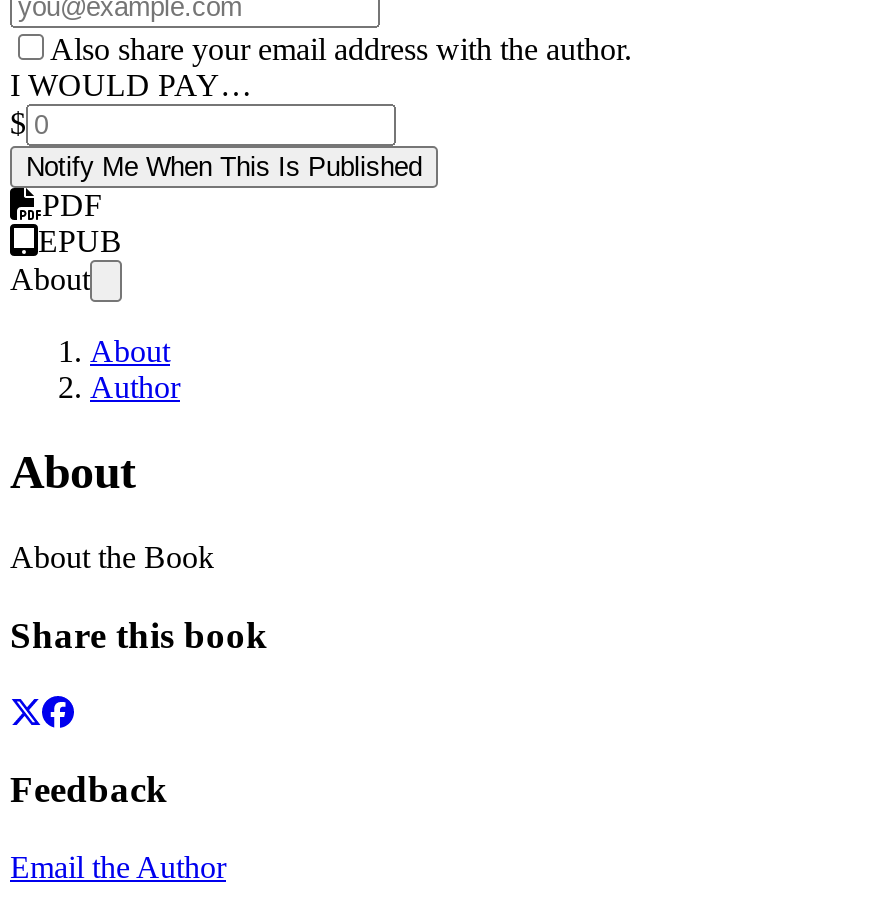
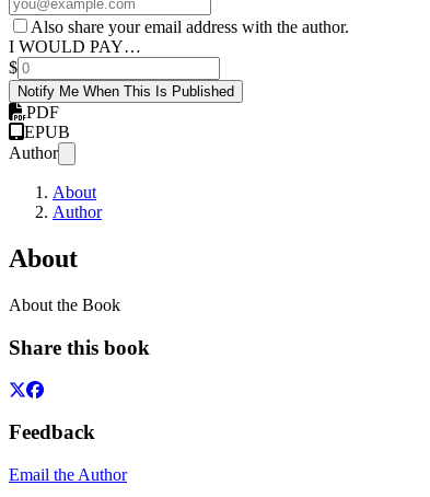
- About
+ Author
